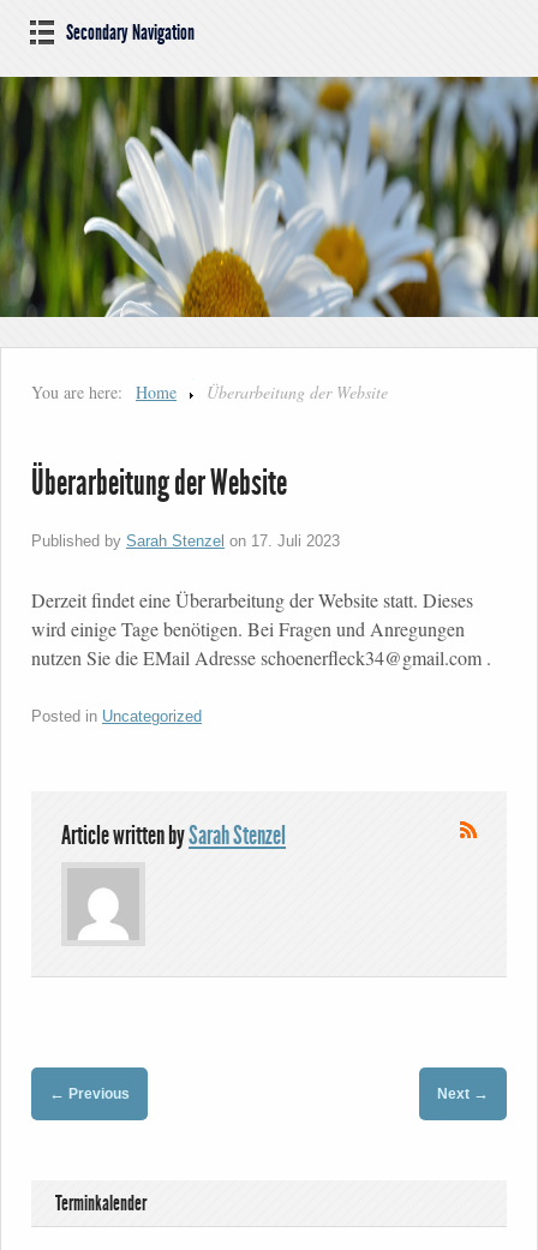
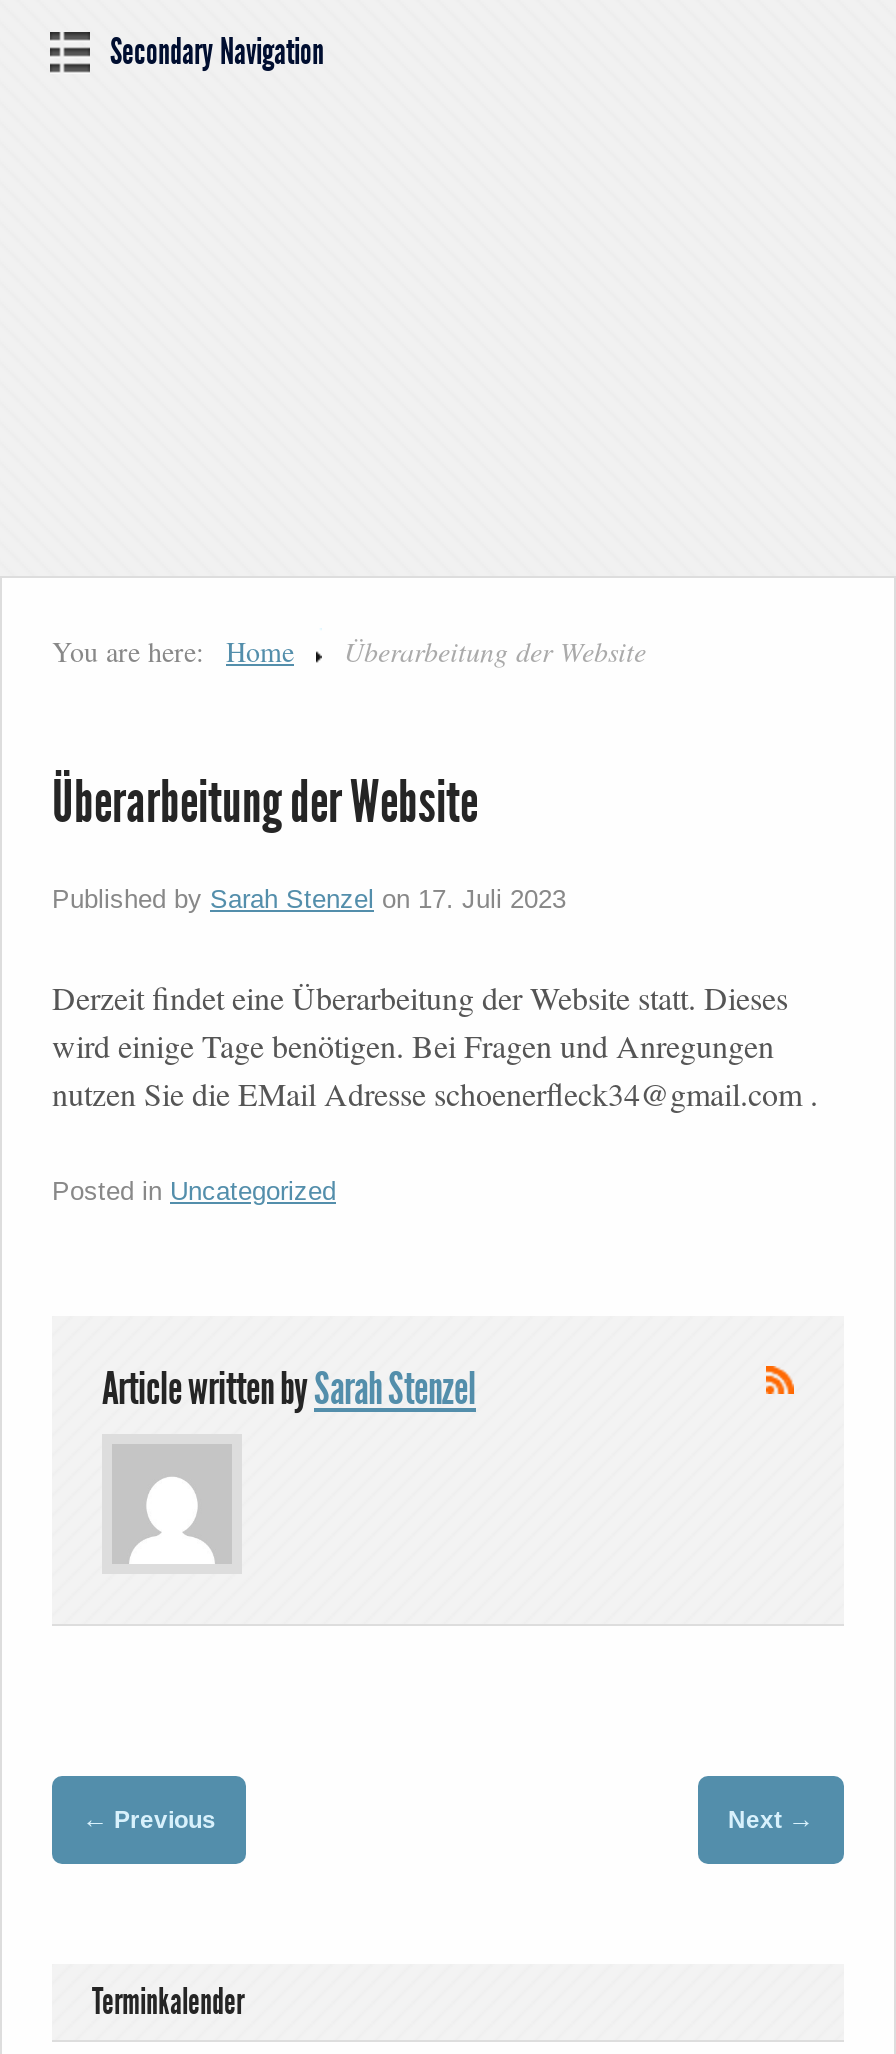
- [image]
